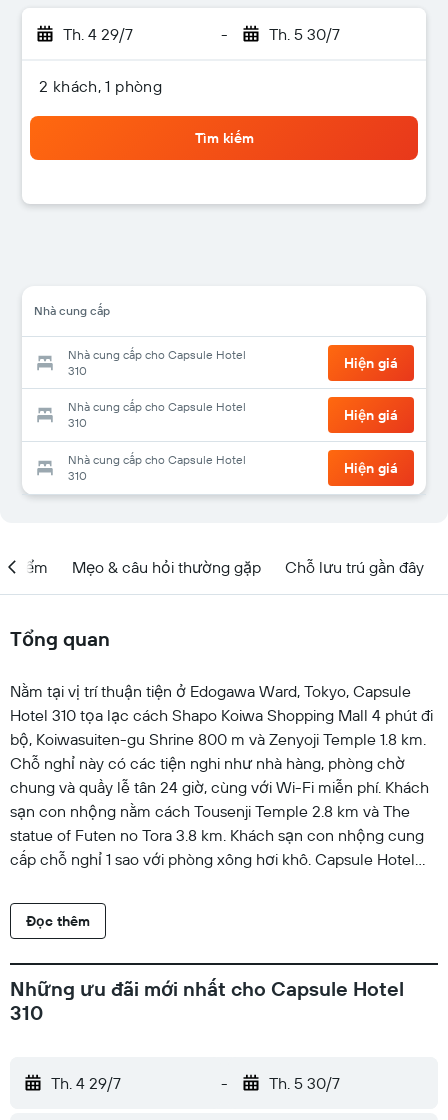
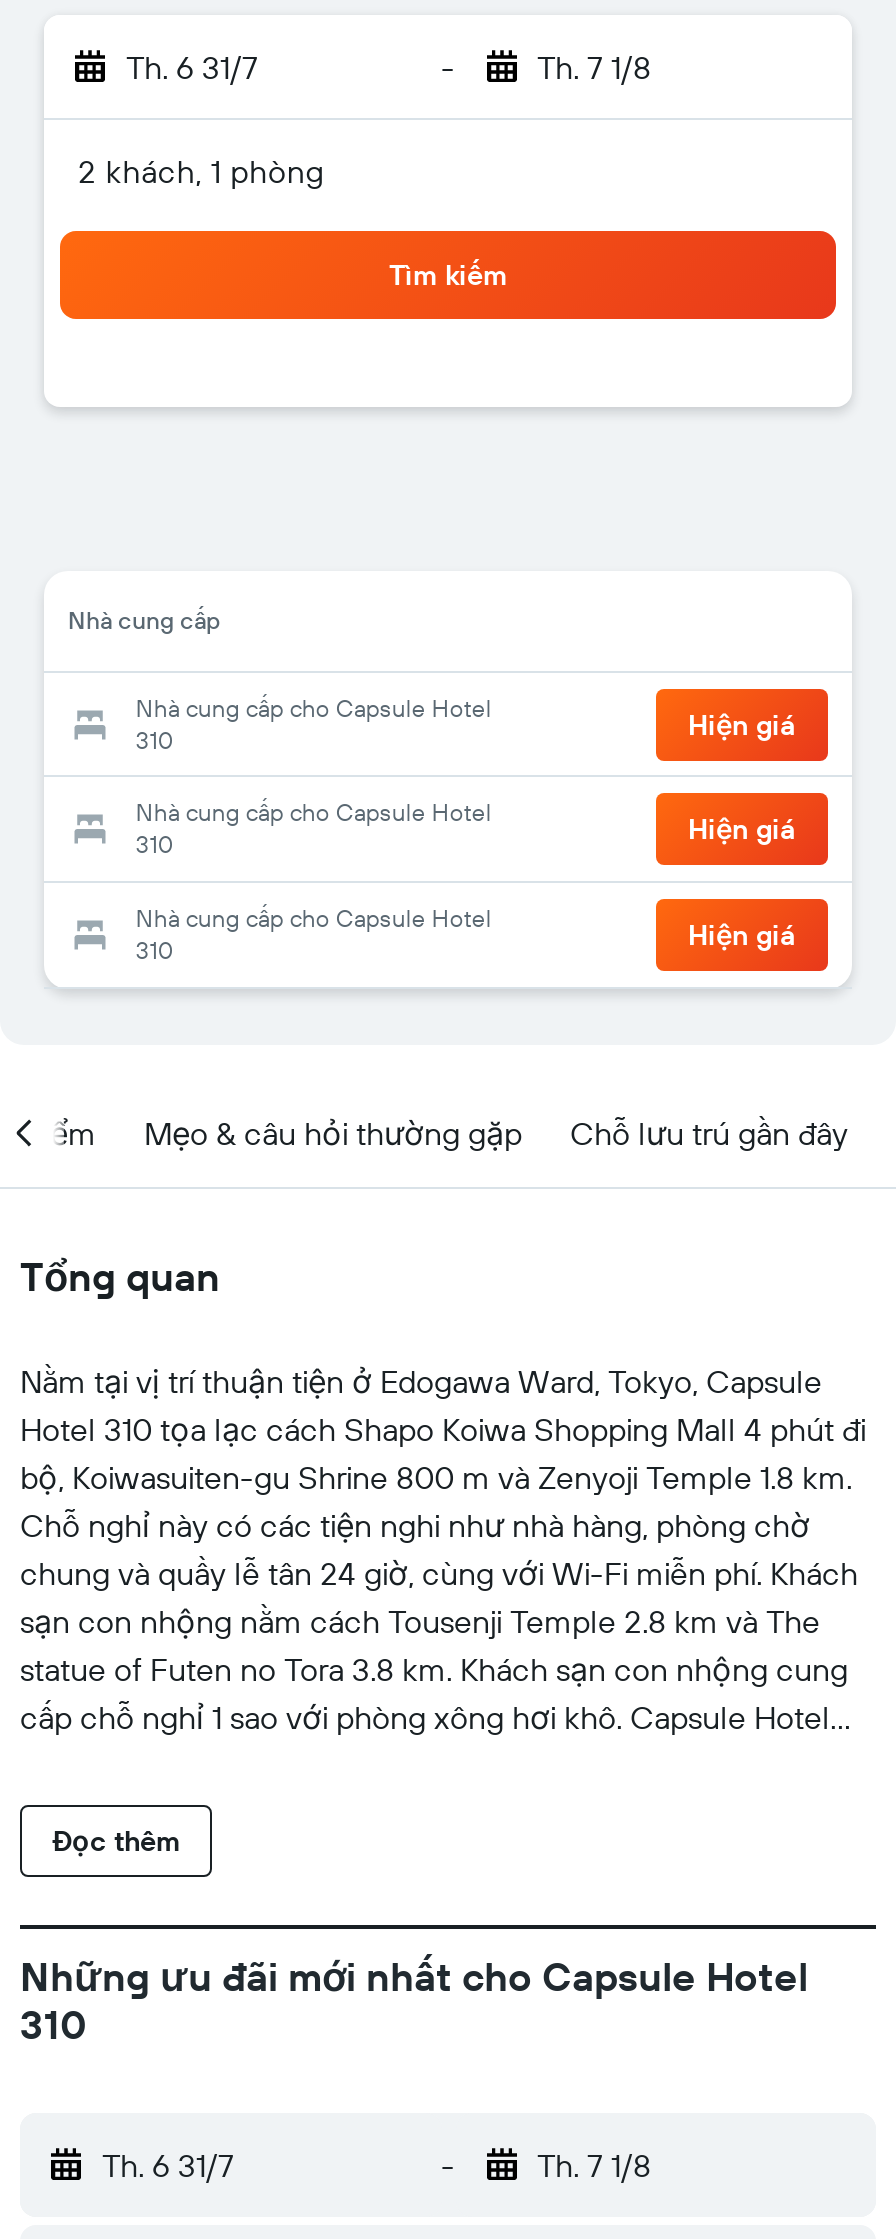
- Th. 4 29/7
+ Th. 6 31/7

- Th. 5 30/7
+ Th. 7 1/8

- Th. 4 29/7
+ Th. 6 31/7

- Th. 5 30/7
+ Th. 7 1/8
